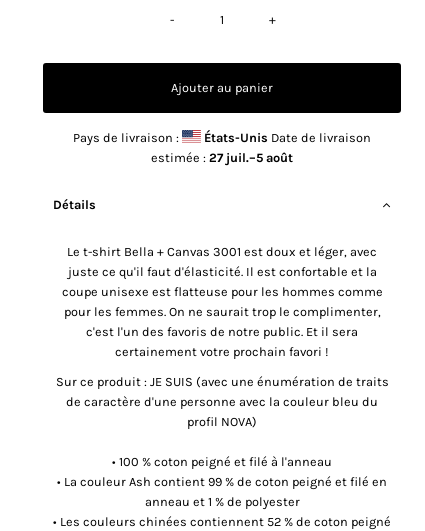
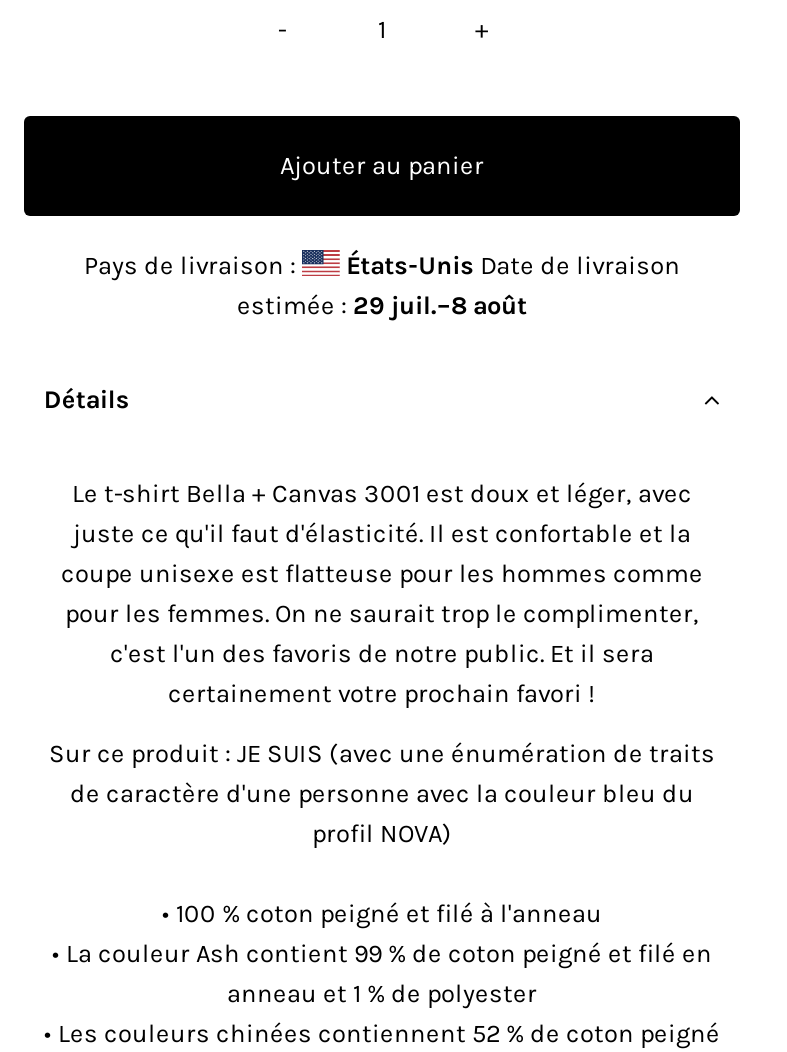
- estimée : 27 juil.–5 août
+ estimée : 29 juil.–8 août
